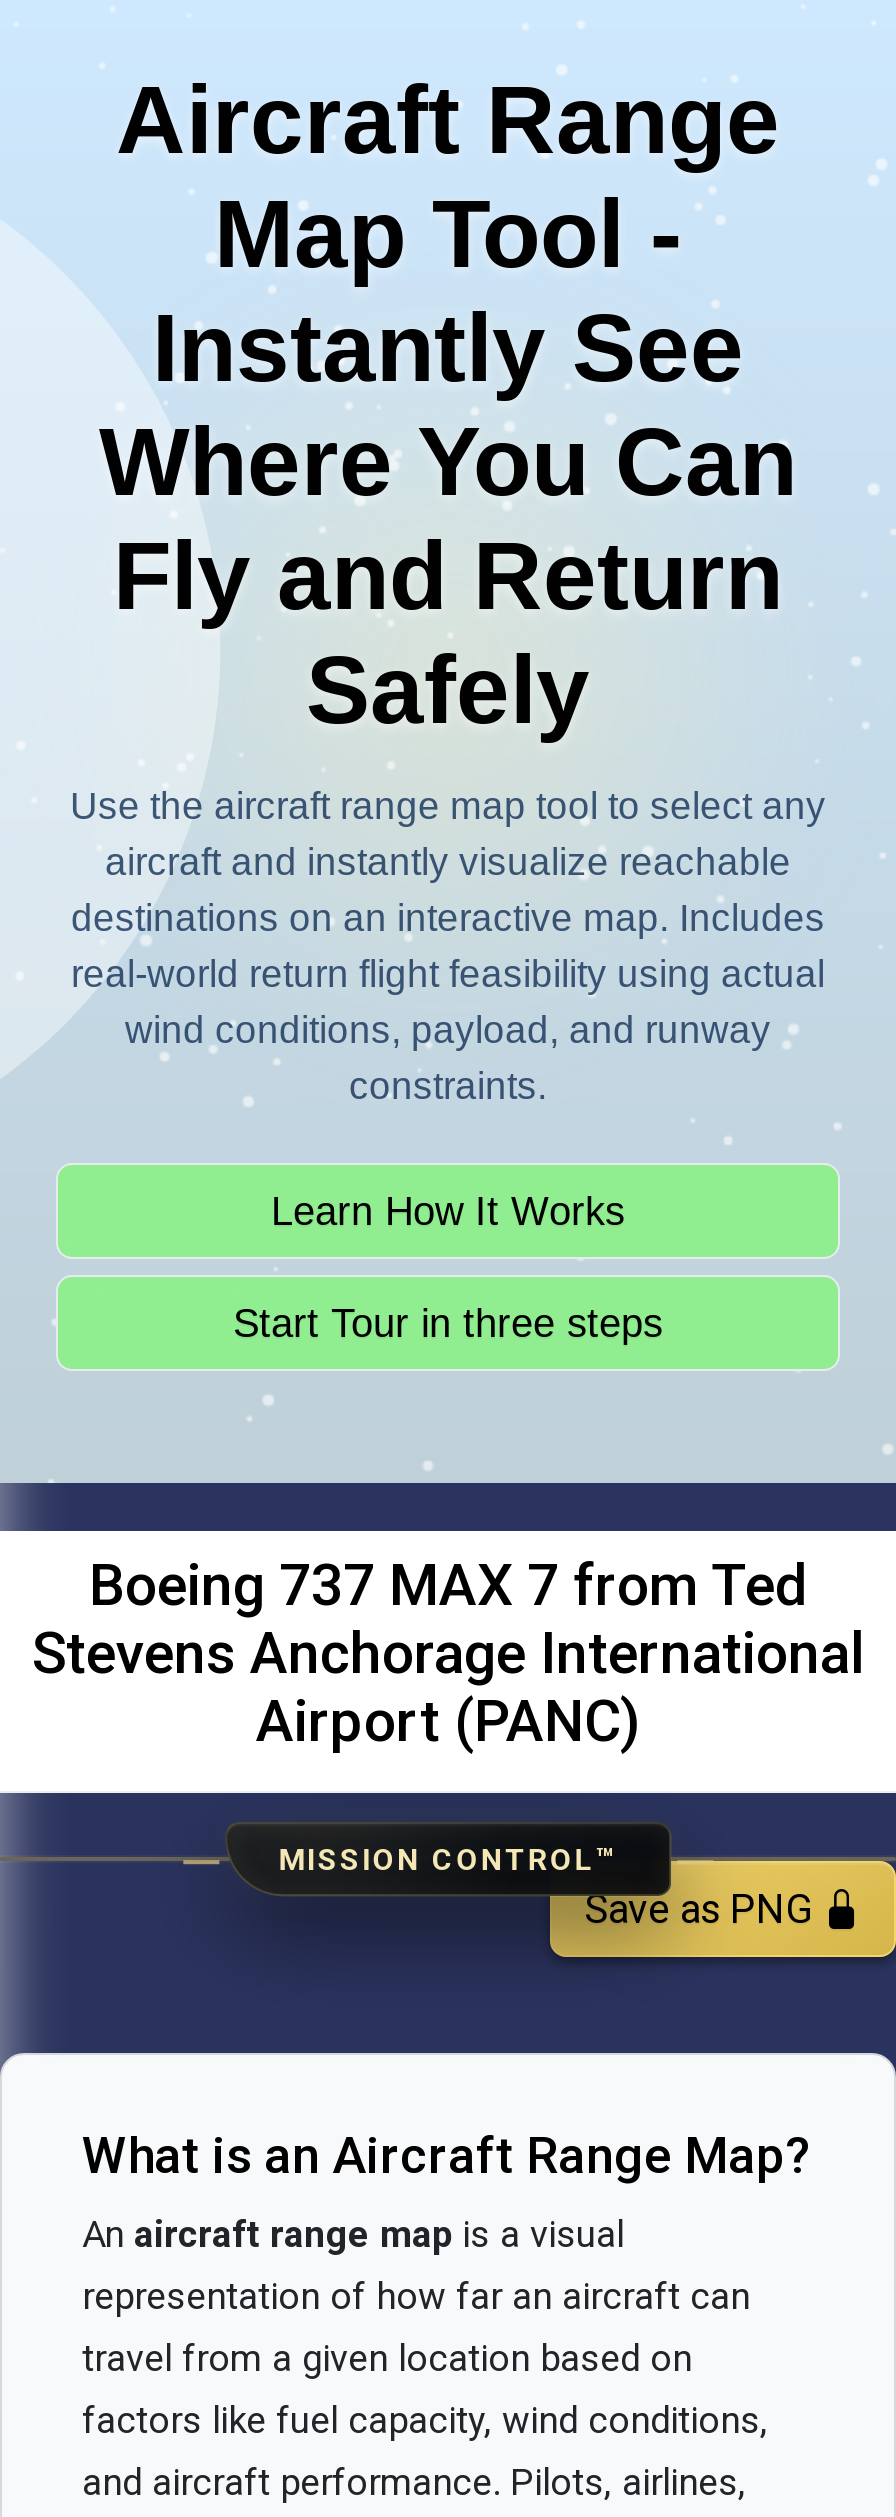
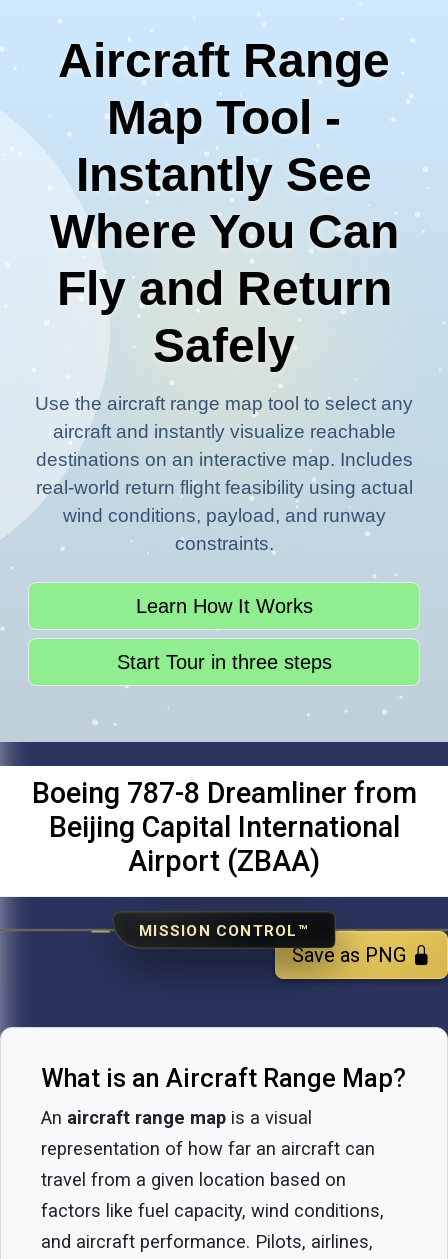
- Boeing 737 MAX 7 from Ted
- Stevens Anchorage International
- Airport (PANC)
+ Boeing 787-8 Dreamliner from
+ Beijing Capital International
+ Airport (ZBAA)
